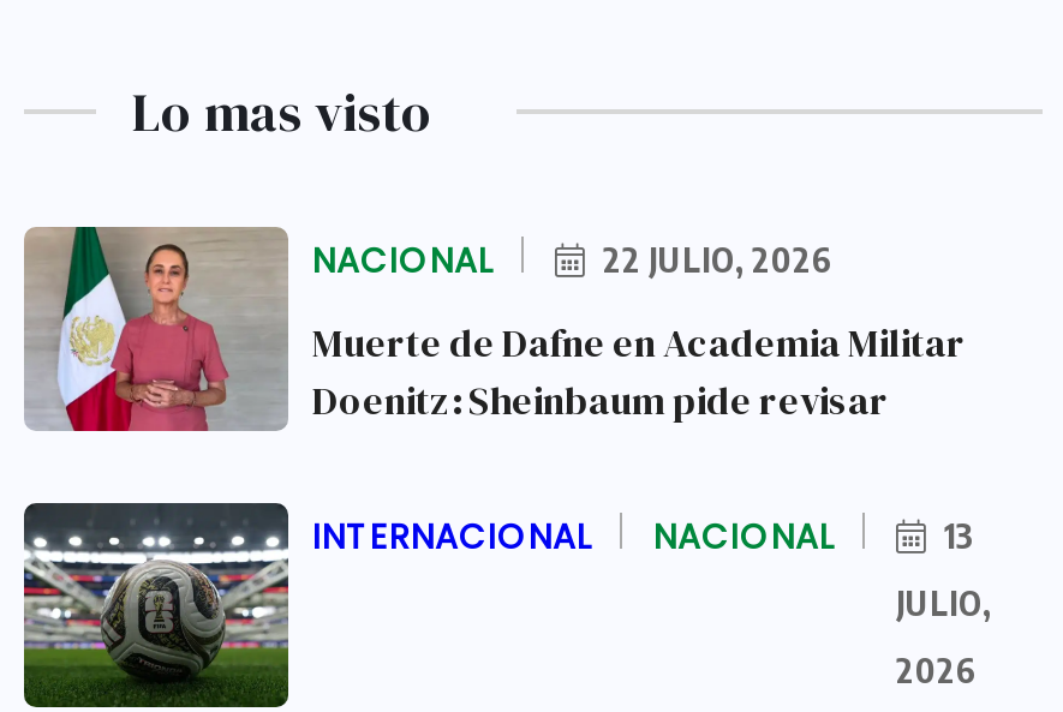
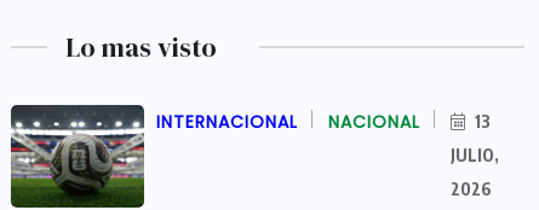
- [image]
- NACIONAL
- 22 JULIO, 2026
- Muerte de Dafne en Academia Militar
- Doenitz: Sheinbaum pide revisar
